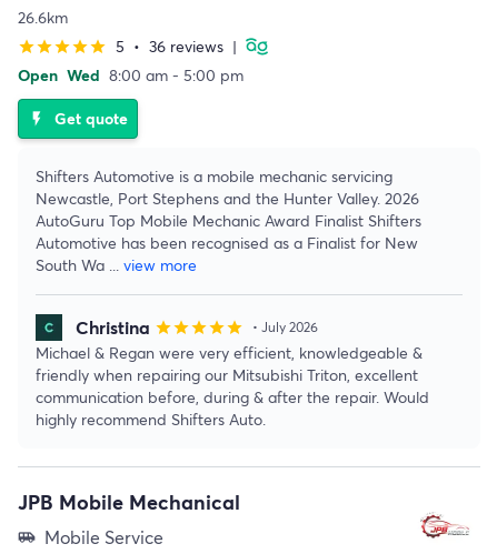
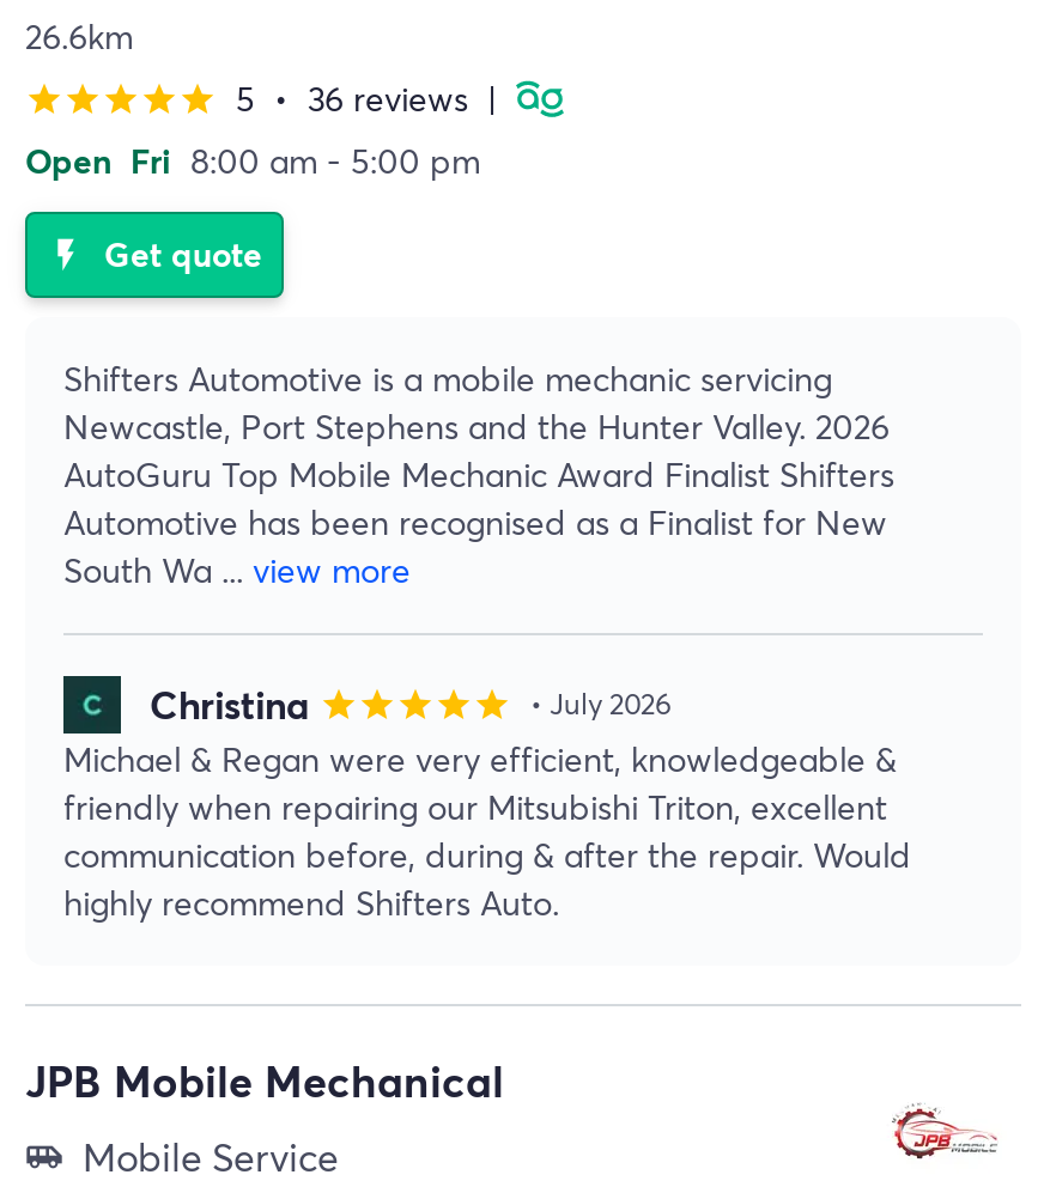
- Open Wed 8:00 am - 5:00 pm
+ Open Fri 8:00 am - 5:00 pm
